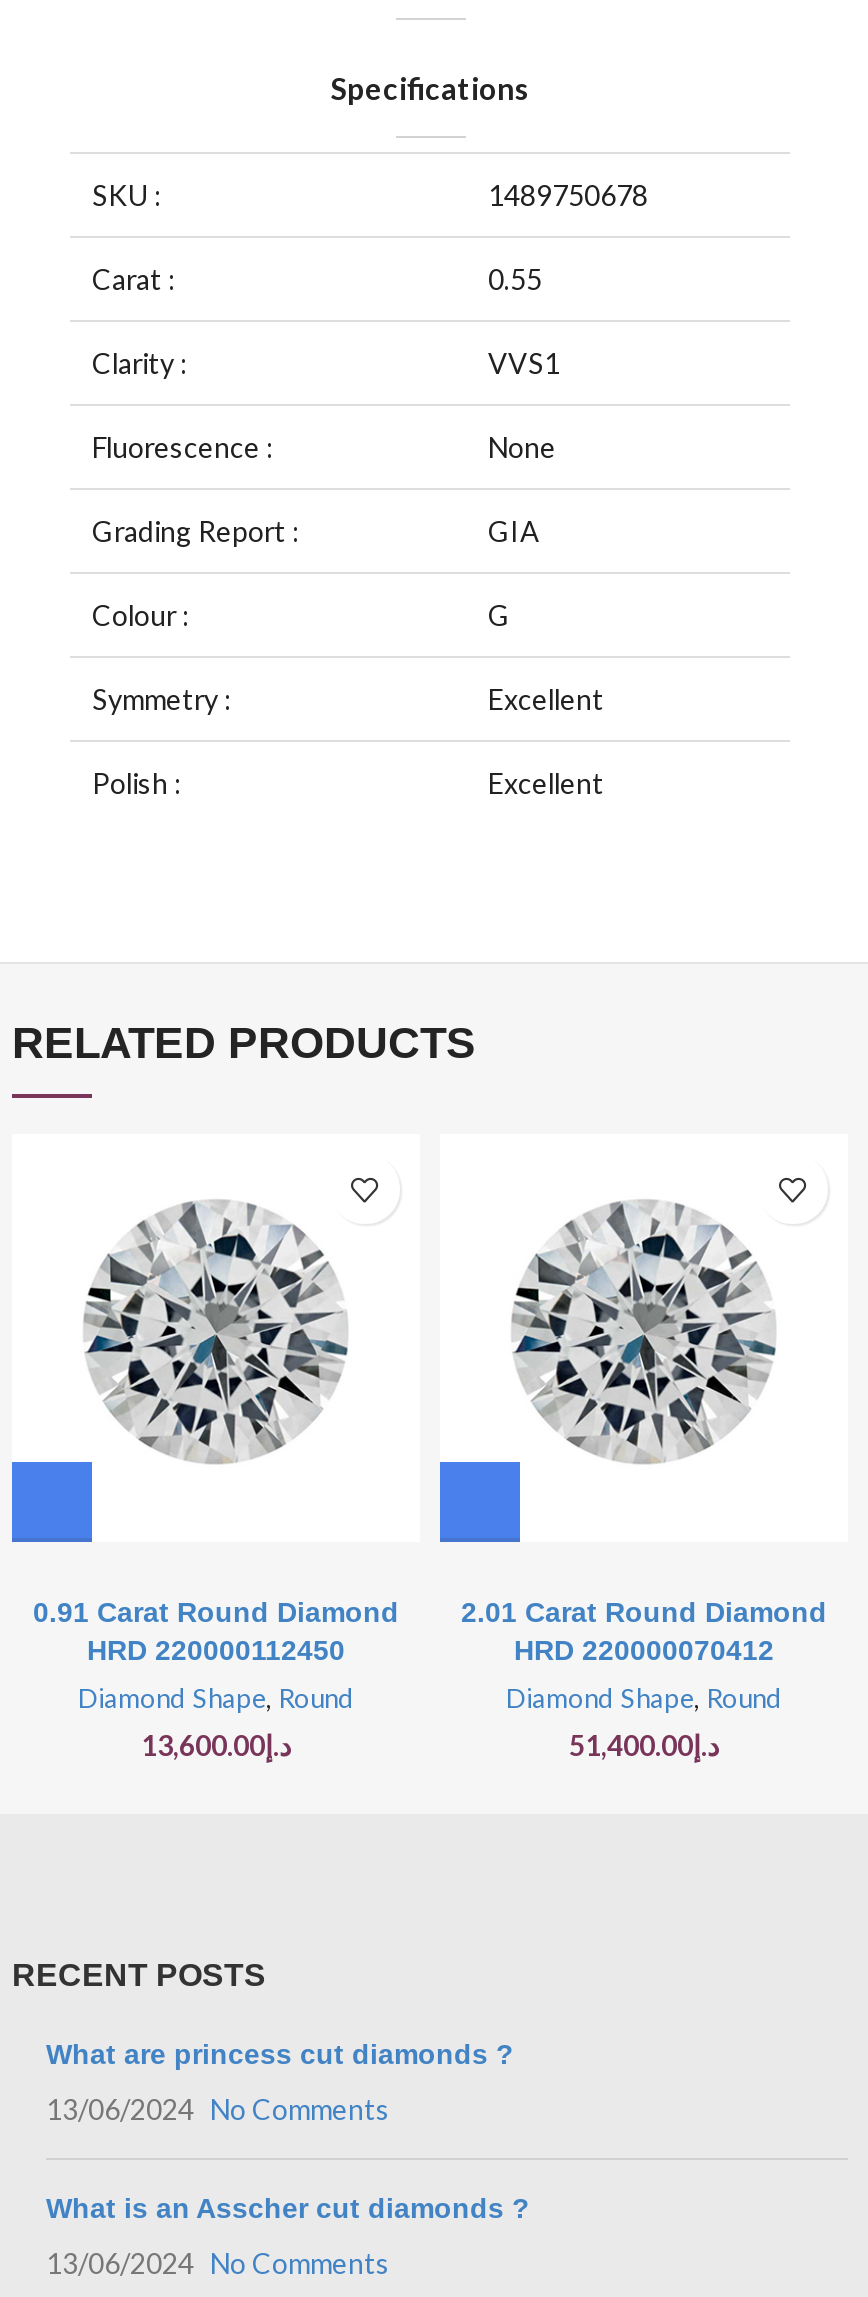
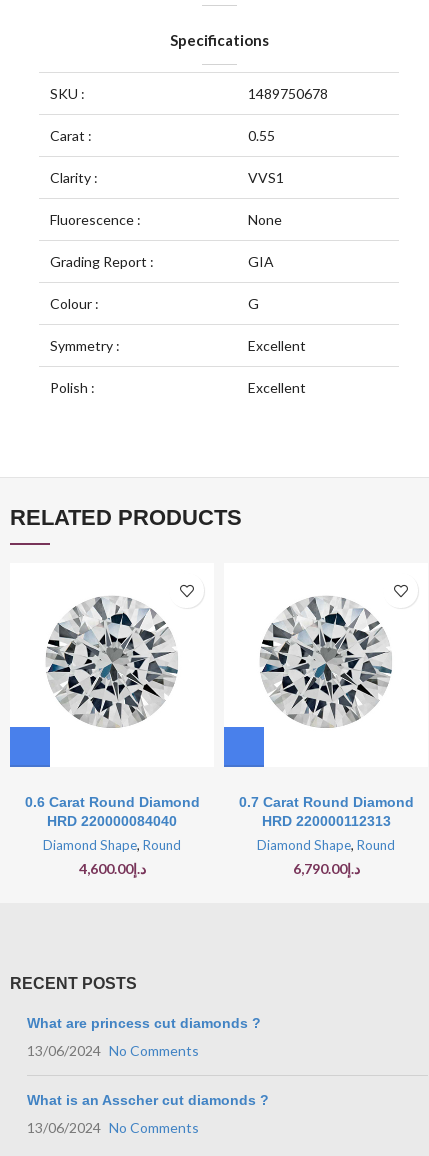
- 0.91 Carat Round Diamond
+ 0.6 Carat Round Diamond

- 2.01 Carat Round Diamond
+ 0.7 Carat Round Diamond

- HRD 220000112450
+ HRD 220000084040

- HRD 220000070412
+ HRD 220000112313

- د.إ13,600.00
+ د.إ4,600.00

- د.إ51,400.00
+ د.إ6,790.00
